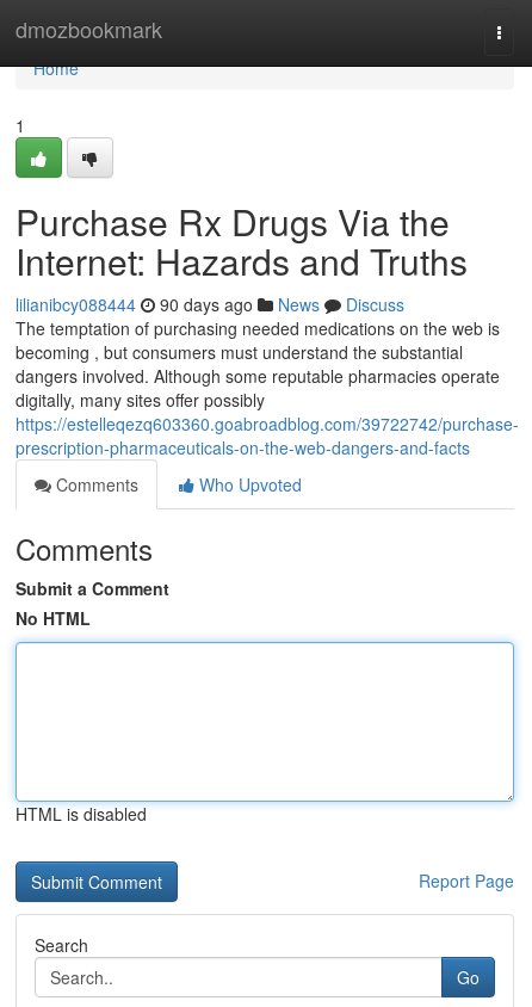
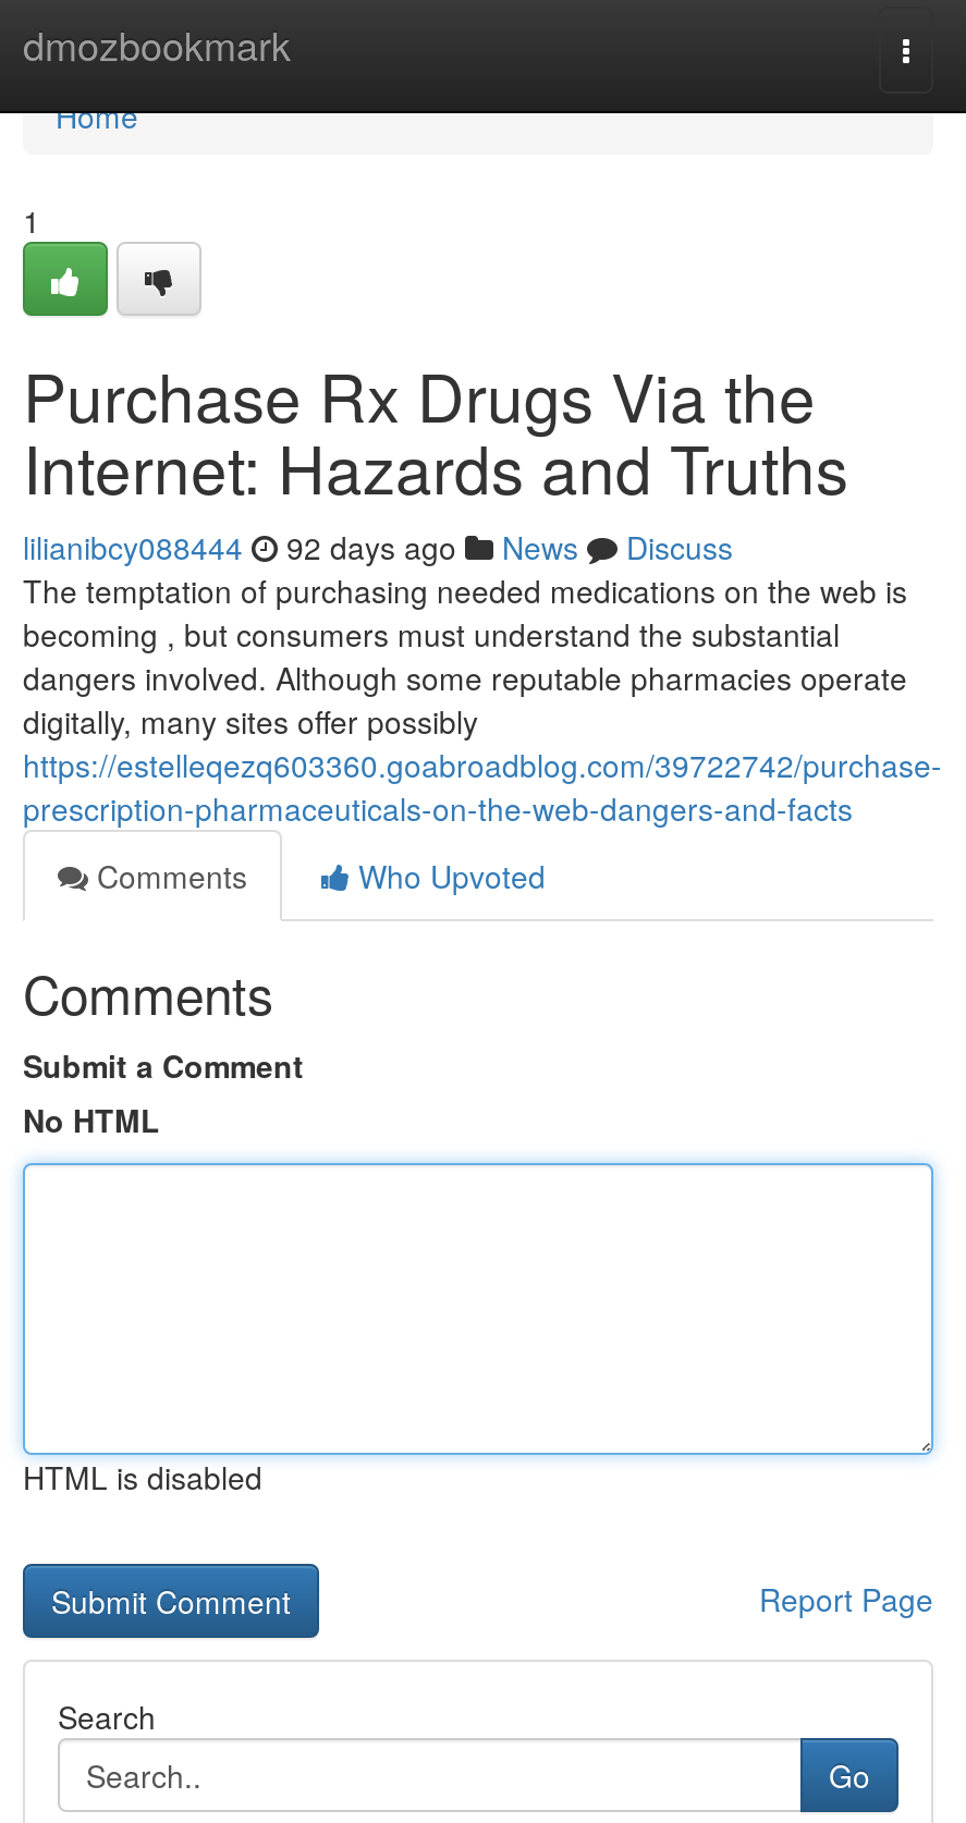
- lilianibcy088444 90 days ago News Discuss
+ lilianibcy088444 92 days ago News Discuss
